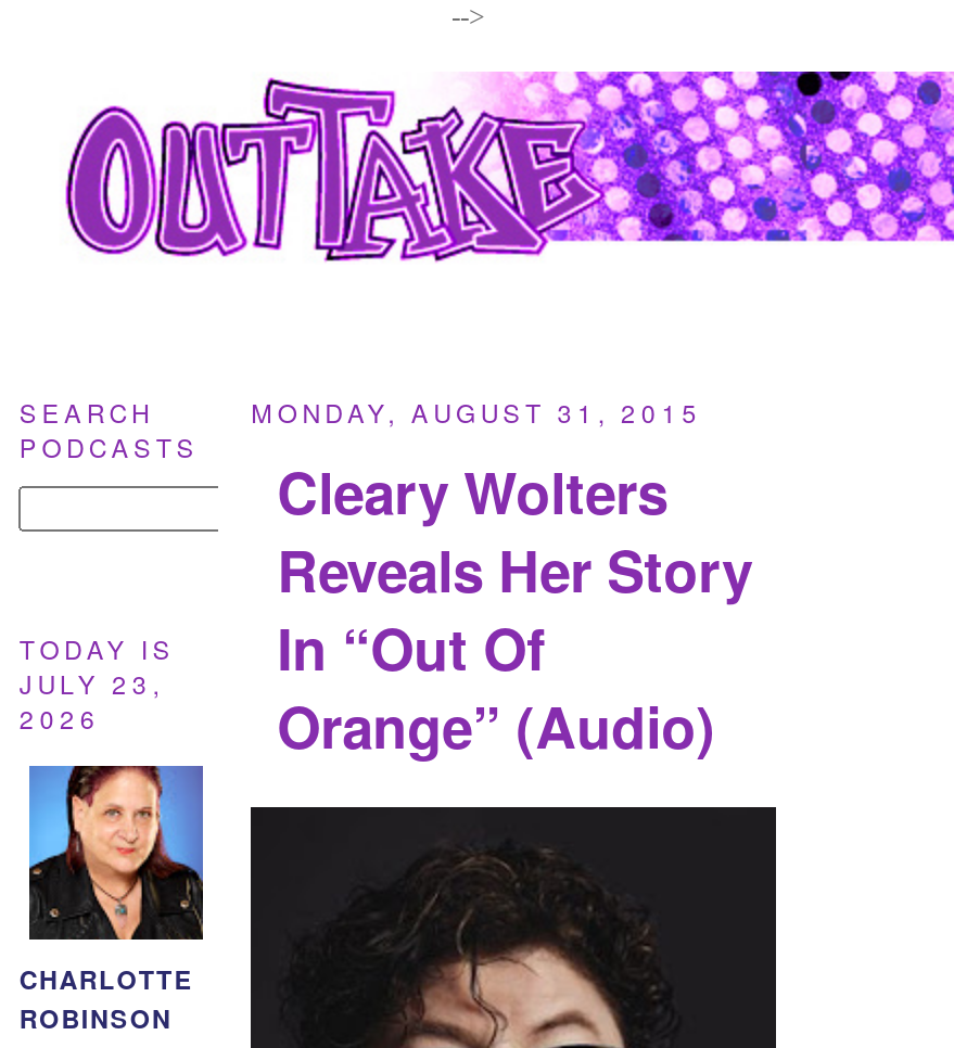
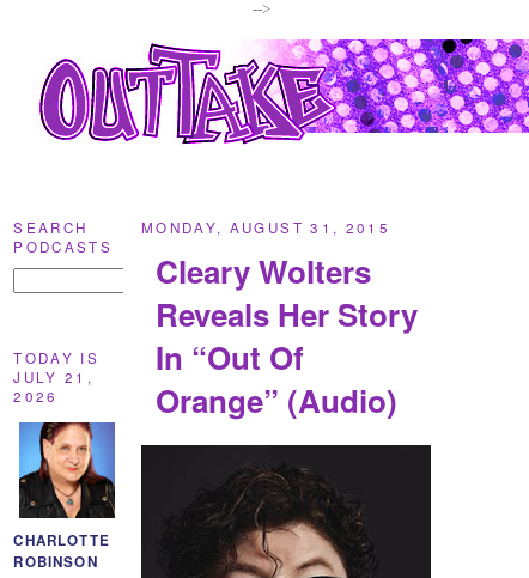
- JULY 23,
+ JULY 21,
